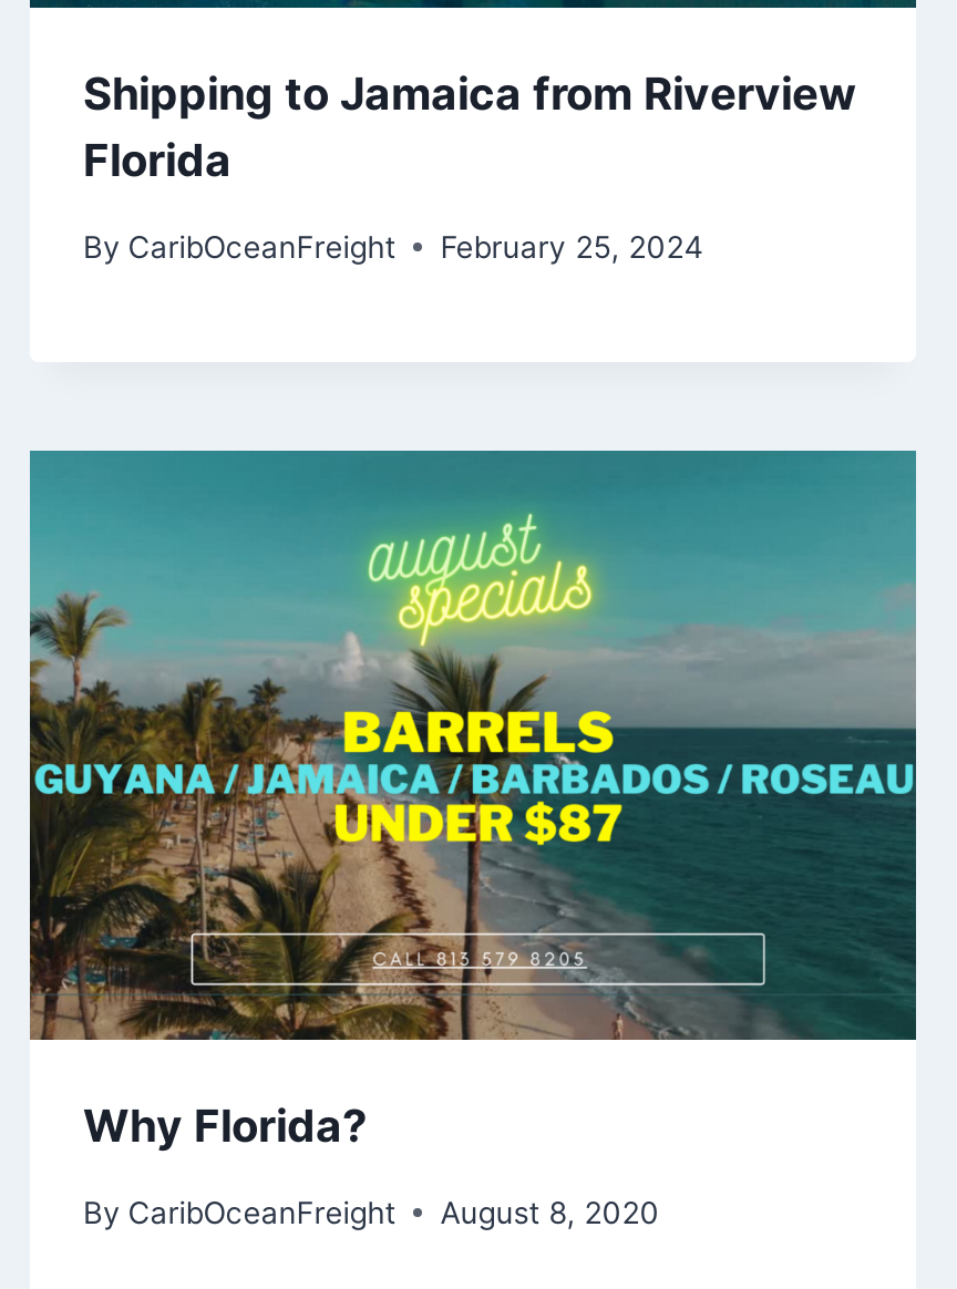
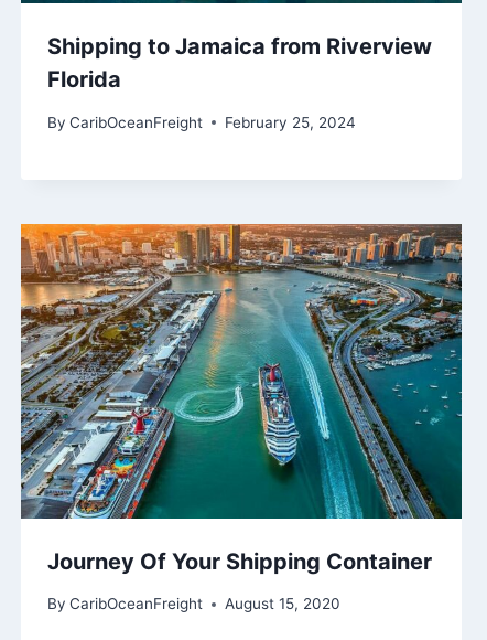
- [image]
- Why Florida?
+ [image]
+ Journey Of Your Shipping Container

- By CaribOceanFreight August 8, 2020
+ By CaribOceanFreight August 15, 2020
